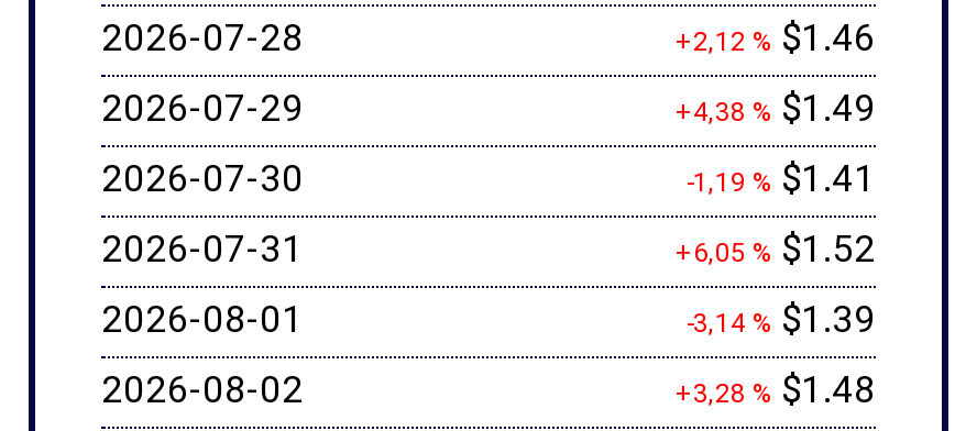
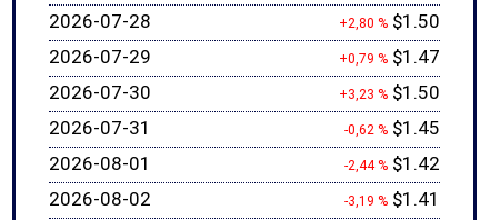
- +2,12 % $1.46
+ +2,80 % $1.50

- +4,38 % $1.49
+ +0,79 % $1.47

- -1,19 % $1.41
+ +3,23 % $1.50

- +6,05 % $1.52
+ -0,62 % $1.45

- -3,14 % $1.39
+ -2,44 % $1.42

- +3,28 % $1.48
+ -3,19 % $1.41
